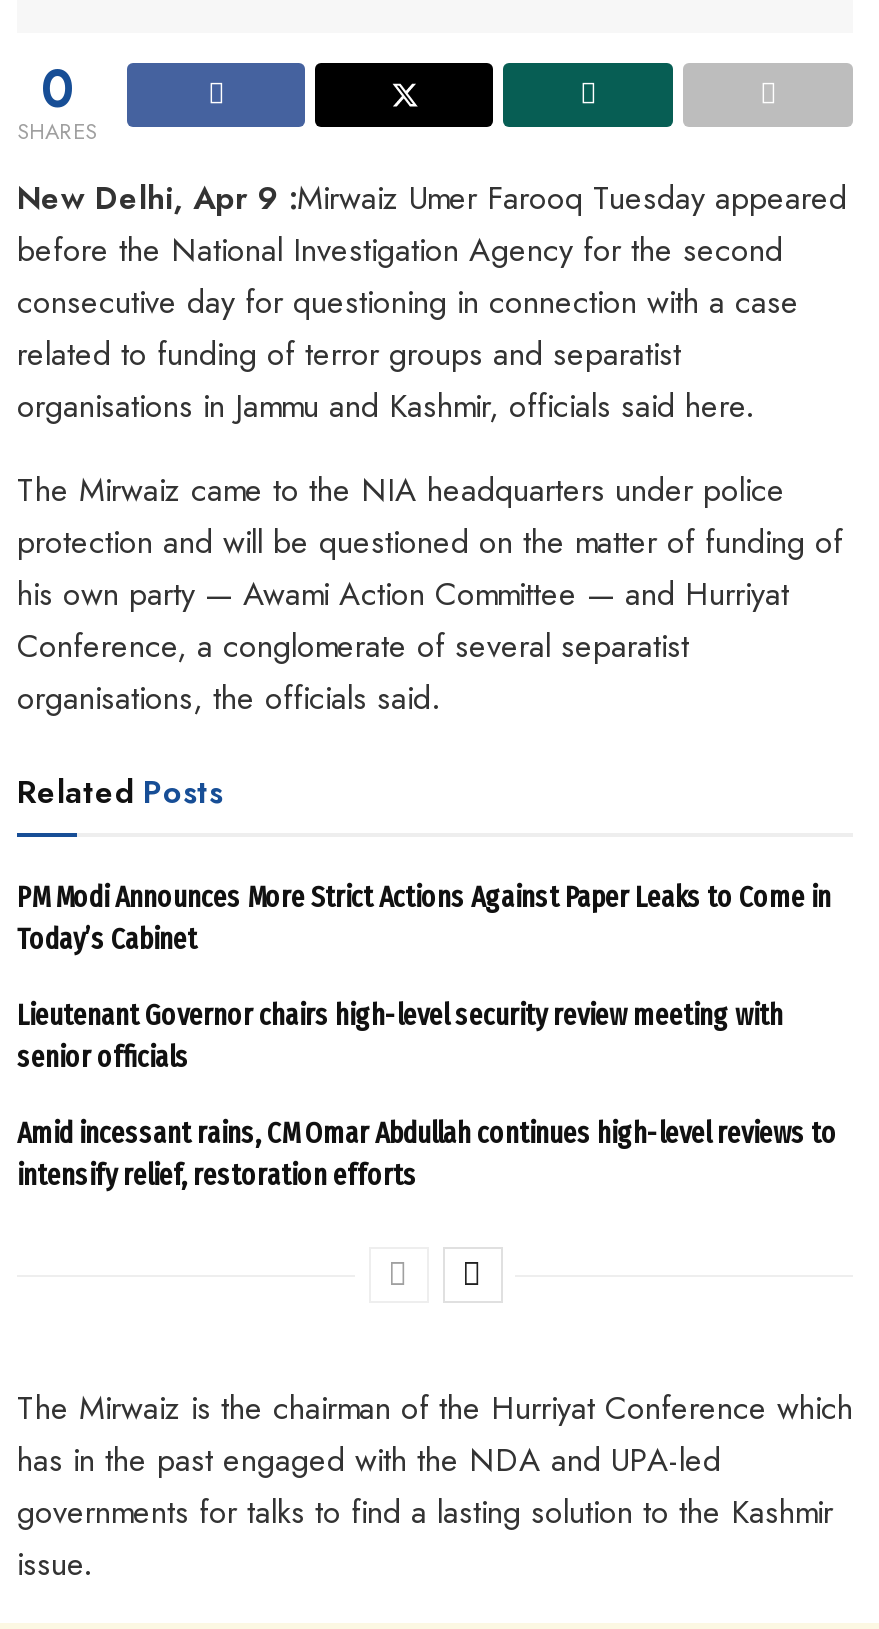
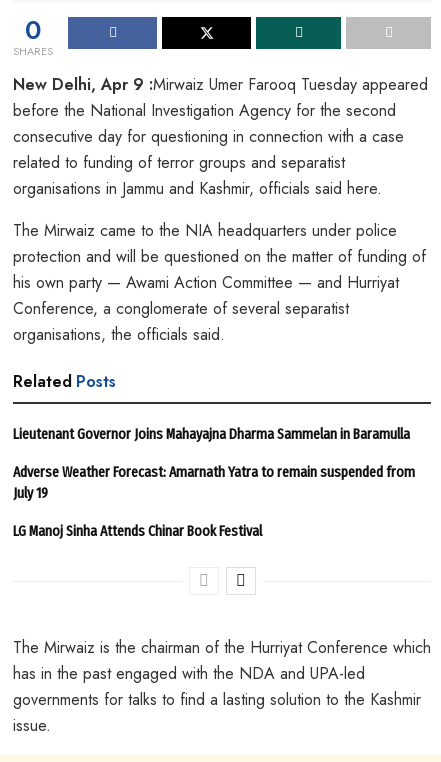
- PM Modi Announces More Strict Actions Against Paper Leaks to Come in
- Today’s Cabinet
+ Lieutenant Governor Joins Mahayajna Dharma Sammelan in Baramulla

- Lieutenant Governor chairs high-level security review meeting with
- senior officials
+ Adverse Weather Forecast: Amarnath Yatra to remain suspended from
+ July 19

- Amid incessant rains, CM Omar Abdullah continues high-level reviews to
- intensify relief, restoration efforts
+ LG Manoj Sinha Attends Chinar Book Festival
